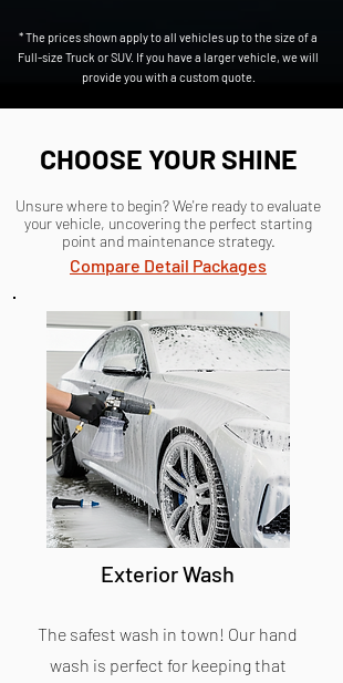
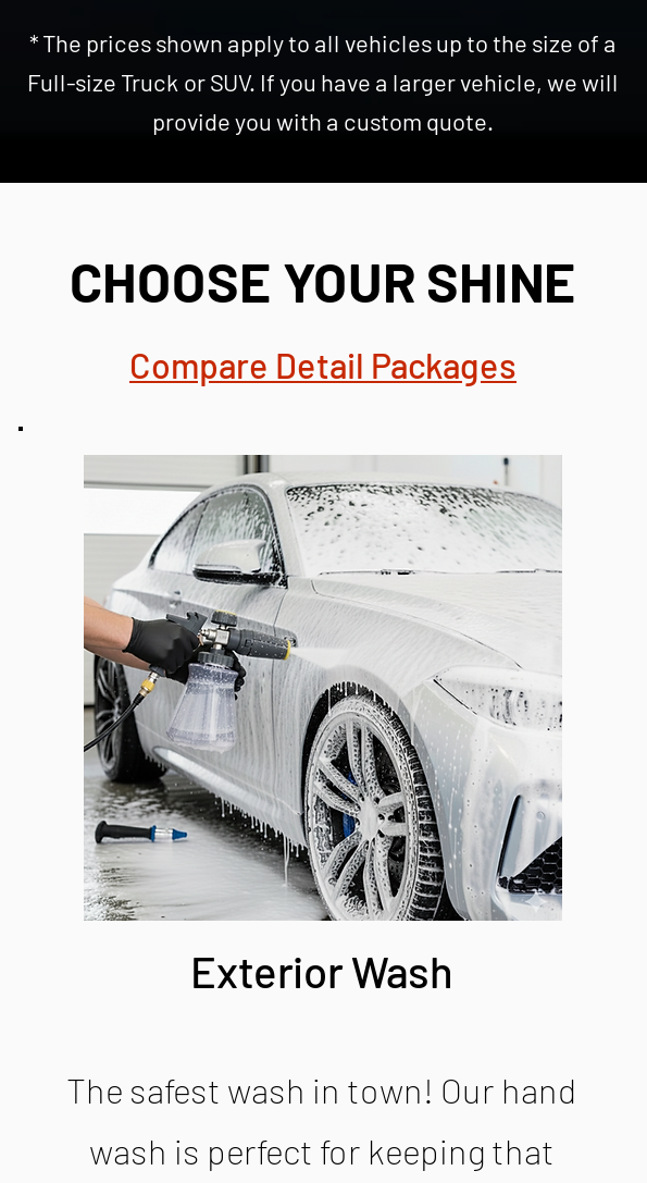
- Unsure where to begin? We're ready to evaluate
- your vehicle, uncovering the perfect starting
- point and maintenance strategy.
